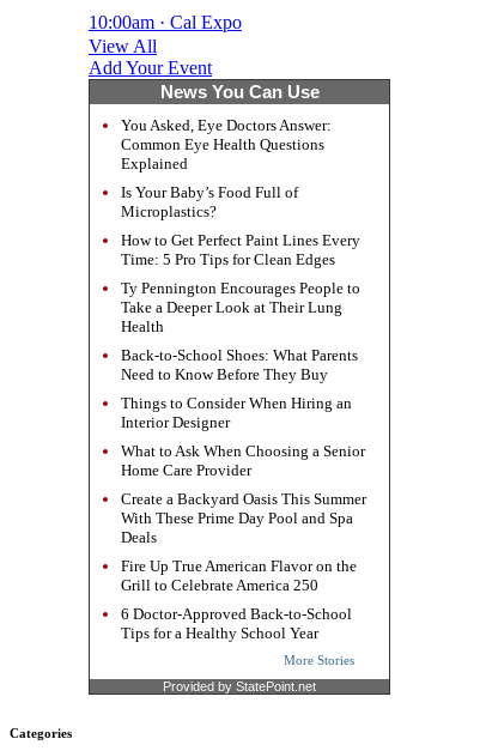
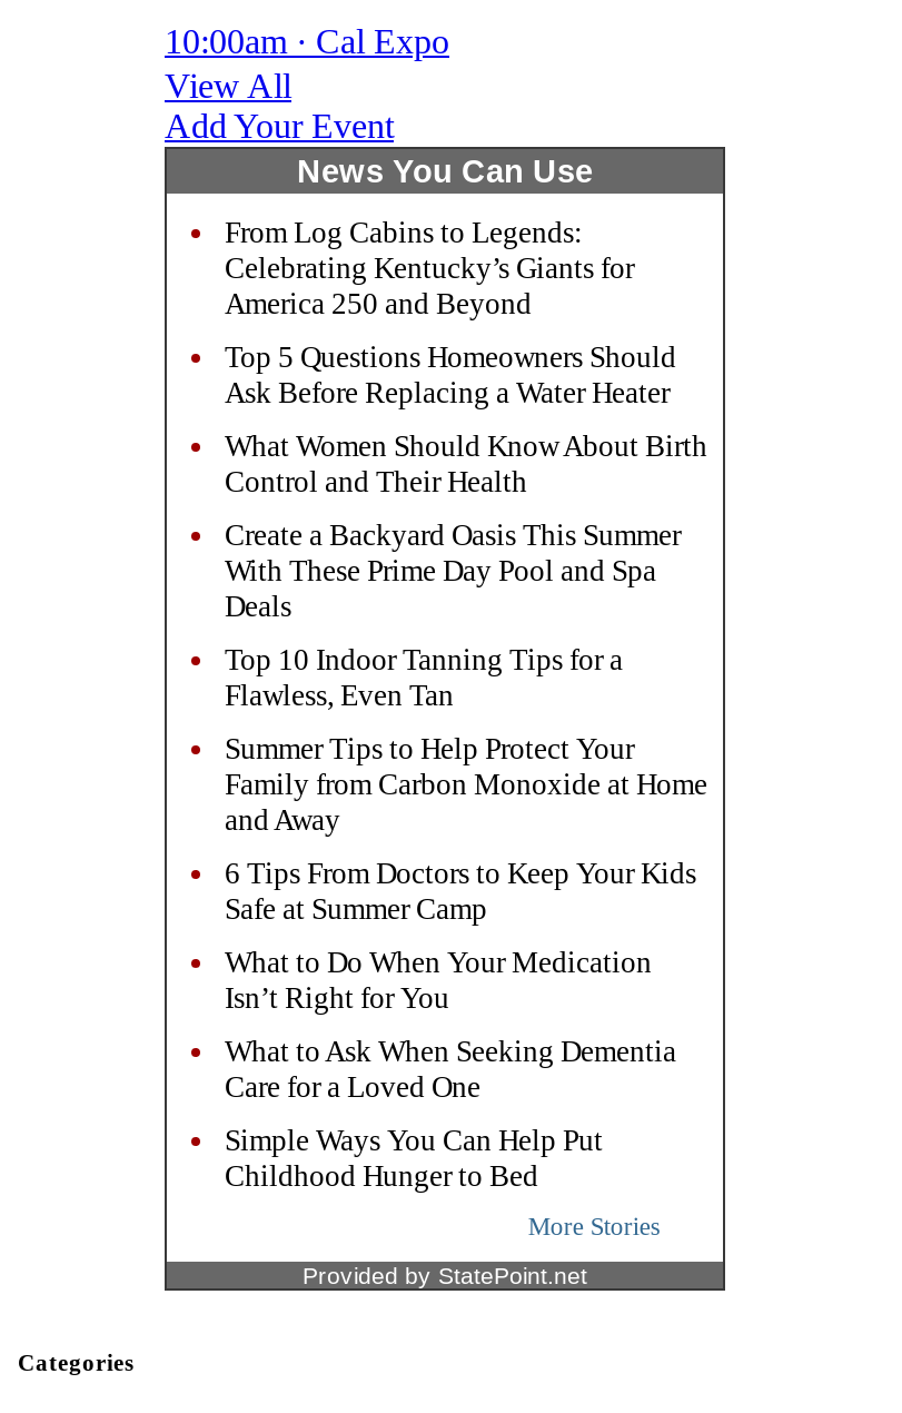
- You Asked, Eye Doctors Answer:
- Common Eye Health Questions
- Explained
- Is Your Baby’s Food Full of
- Microplastics?
- How to Get Perfect Paint Lines Every
- Time: 5 Pro Tips for Clean Edges
- Ty Pennington Encourages People to
- Take a Deeper Look at Their Lung
- Health
- Back-to-School Shoes: What Parents
- Need to Know Before They Buy
- Things to Consider When Hiring an
- Interior Designer
- What to Ask When Choosing a Senior
- Home Care Provider
+ From Log Cabins to Legends:
+ Celebrating Kentucky’s Giants for
+ America 250 and Beyond
+ Top 5 Questions Homeowners Should
+ Ask Before Replacing a Water Heater
+ What Women Should Know About Birth
+ Control and Their Health

moved up: Create a Backyard Oasis This Summer | With These Prime Day Pool and Spa | Deals

- Fire Up True American Flavor on the
- Grill to Celebrate America 250
- 6 Doctor-Approved Back-to-School
- Tips for a Healthy School Year
+ Top 10 Indoor Tanning Tips for a
+ Flawless, Even Tan
+ Summer Tips to Help Protect Your
+ Family from Carbon Monoxide at Home
+ and Away
+ 6 Tips From Doctors to Keep Your Kids
+ Safe at Summer Camp
+ What to Do When Your Medication
+ Isn’t Right for You
+ What to Ask When Seeking Dementia
+ Care for a Loved One
+ Simple Ways You Can Help Put
+ Childhood Hunger to Bed
